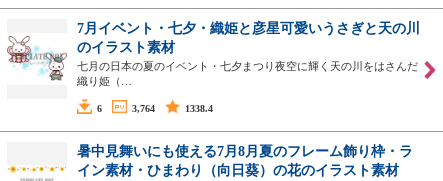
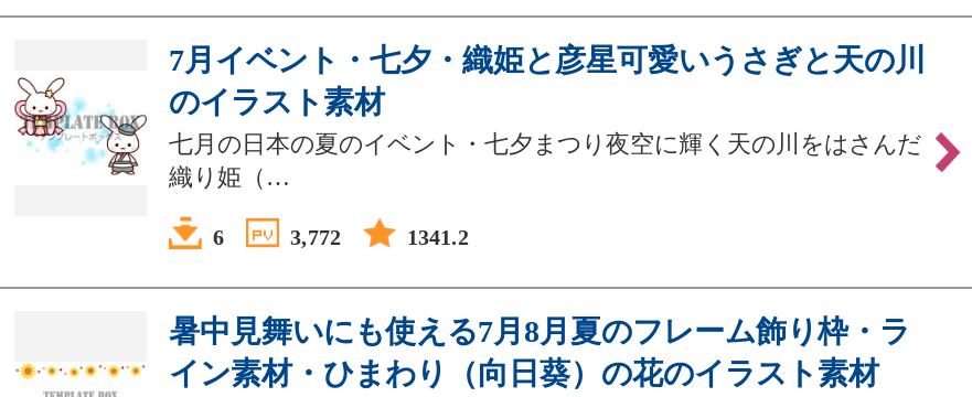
- 3,764
+ 3,772

- 1338.4
+ 1341.2
